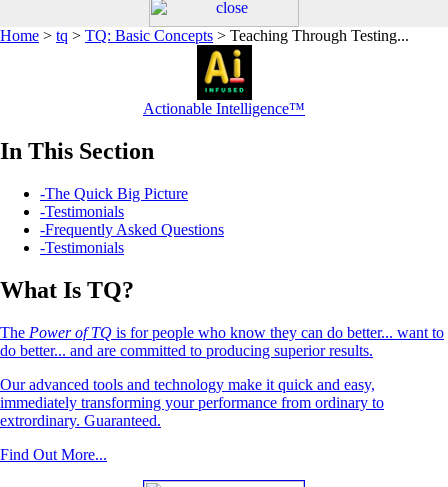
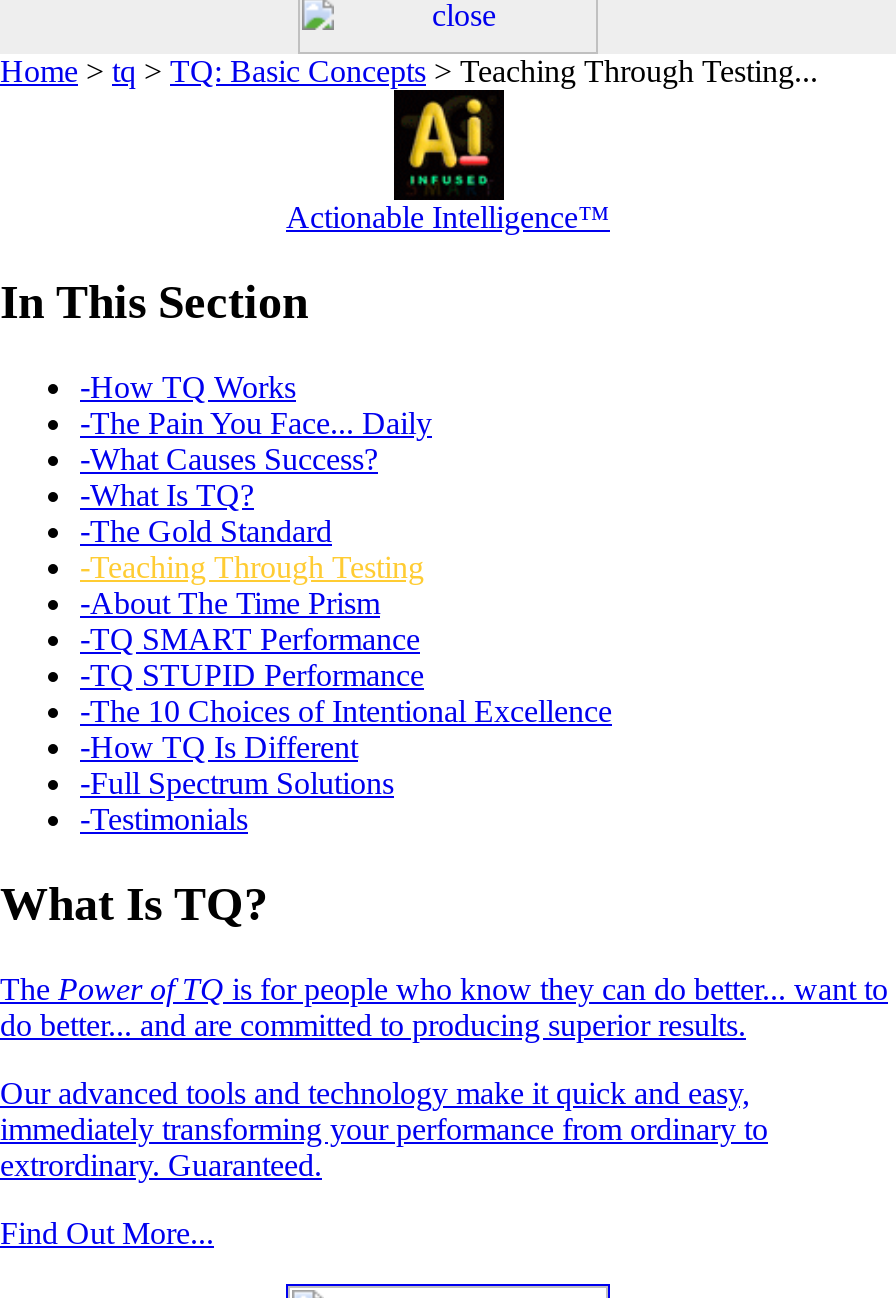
- -The Quick Big Picture
- -Testimonials
- -Frequently Asked Questions
+ -How TQ Works
+ -The Pain You Face... Daily
+ -What Causes Success?
+ -What Is TQ?
+ -The Gold Standard
+ -Teaching Through Testing
+ -About The Time Prism
+ -TQ SMART Performance
+ -TQ STUPID Performance
+ -The 10 Choices of Intentional Excellence
+ -How TQ Is Different
+ -Full Spectrum Solutions
